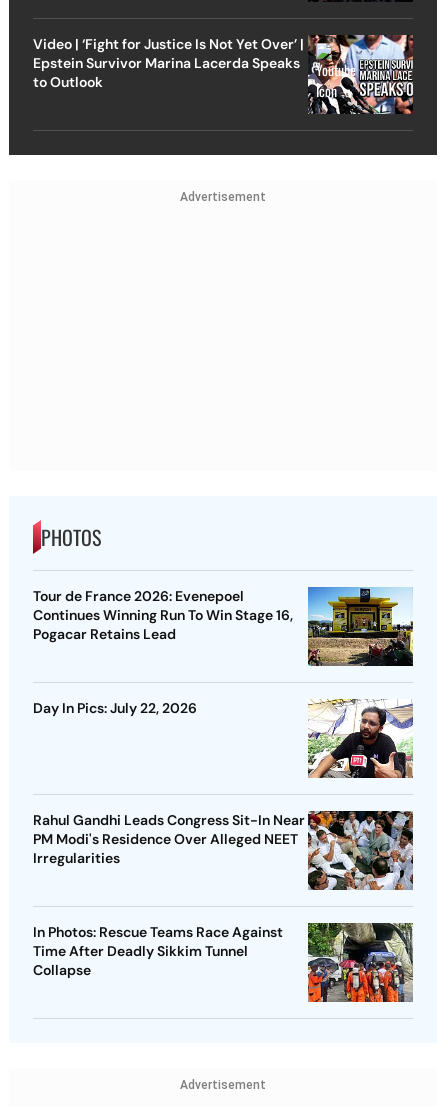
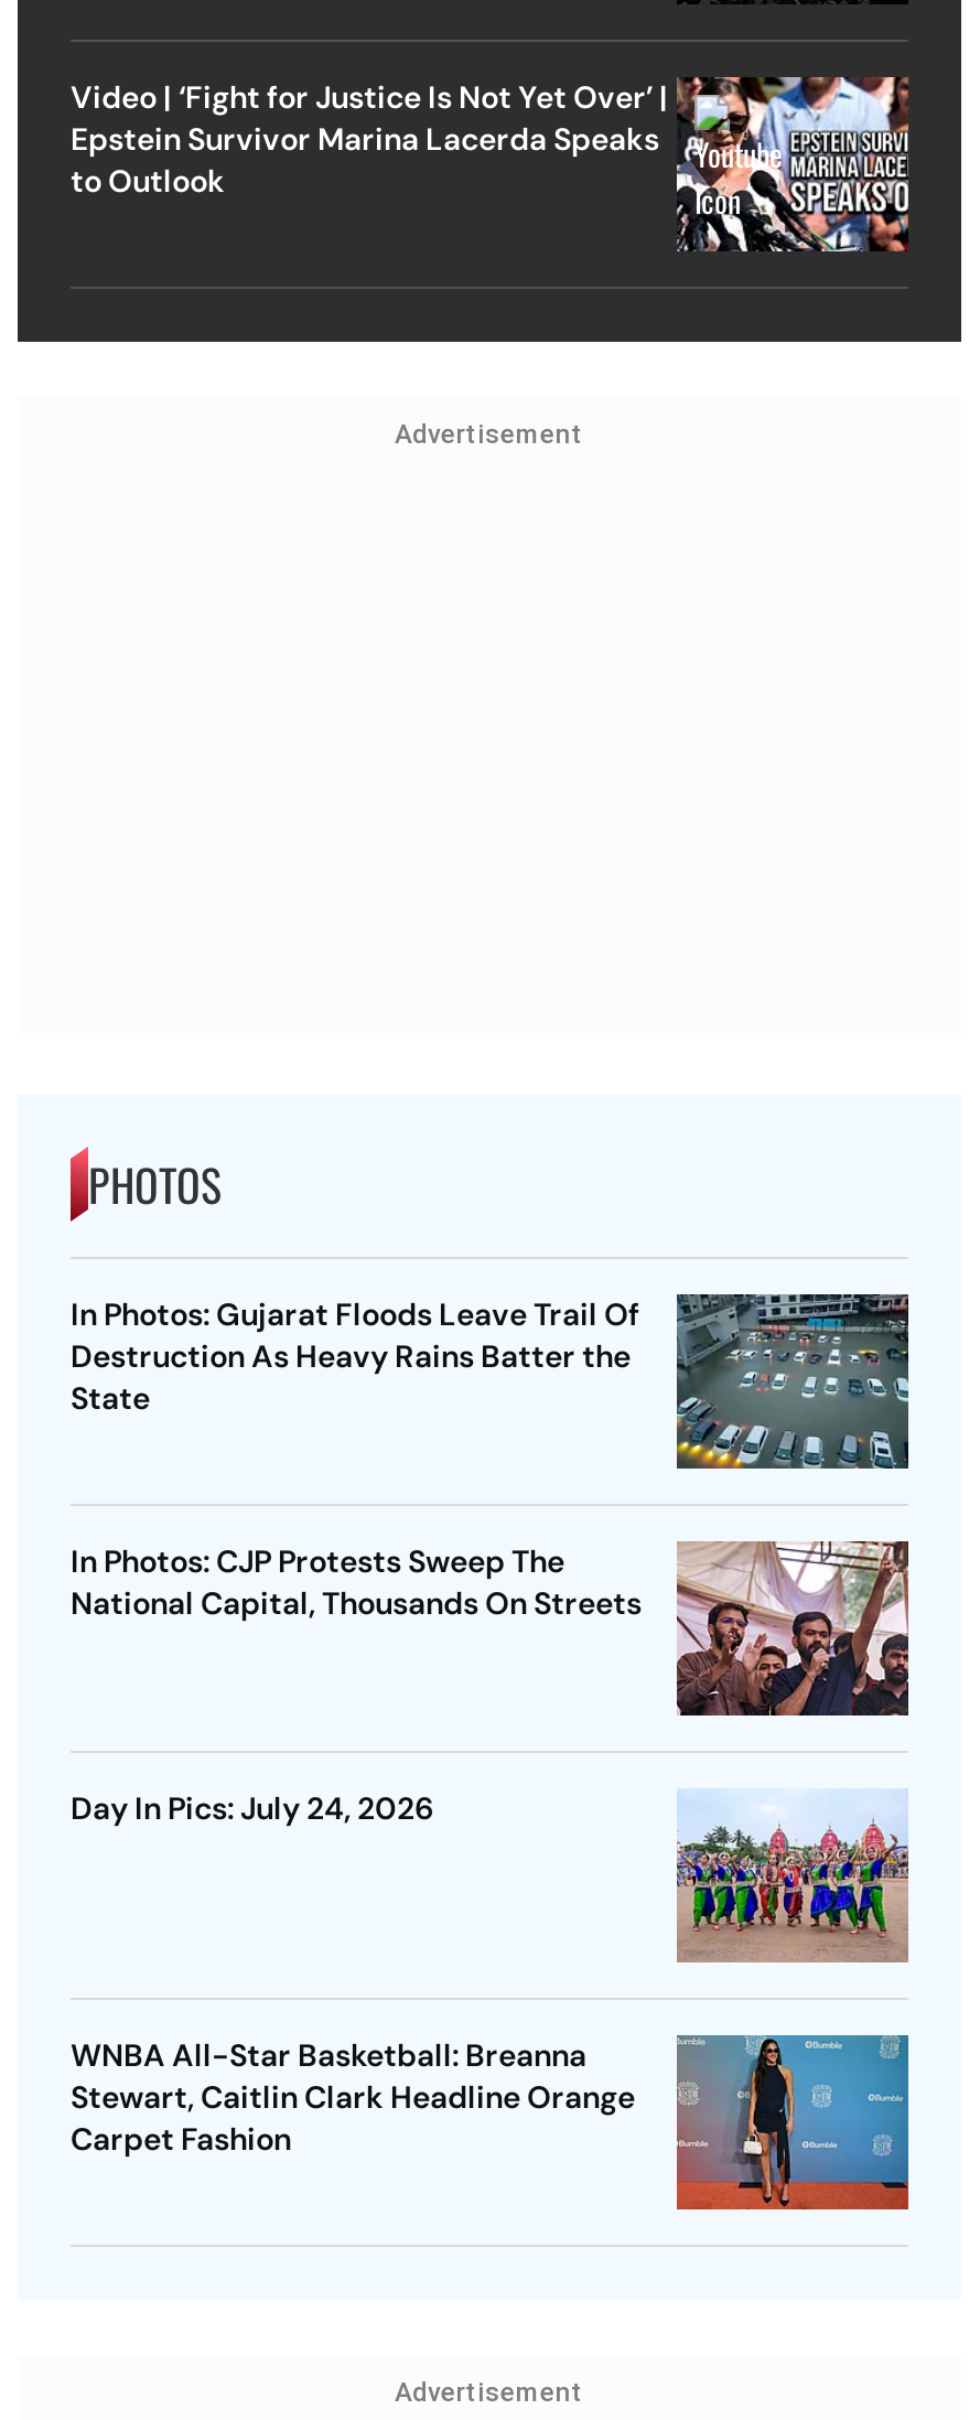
- [image]
- Tour de France 2026: Evenepoel
- Continues Winning Run To Win Stage 16,
- Pogacar Retains Lead
+ [image]
+ In Photos: Gujarat Floods Leave Trail Of
+ Destruction As Heavy Rains Batter the
+ State

- Day In Pics: July 22, 2026
+ In Photos: CJP Protests Sweep The
+ National Capital, Thousands On Streets

- [image]
+ [image]

- Rahul Gandhi Leads Congress Sit-In Near
- PM Modi's Residence Over Alleged NEET
- Irregularities
+ Day In Pics: July 24, 2026

- [image]
+ [image]

- [image]
- In Photos: Rescue Teams Race Against
- Time After Deadly Sikkim Tunnel
- Collapse
+ [image]
+ WNBA All-Star Basketball: Breanna
+ Stewart, Caitlin Clark Headline Orange
+ Carpet Fashion
